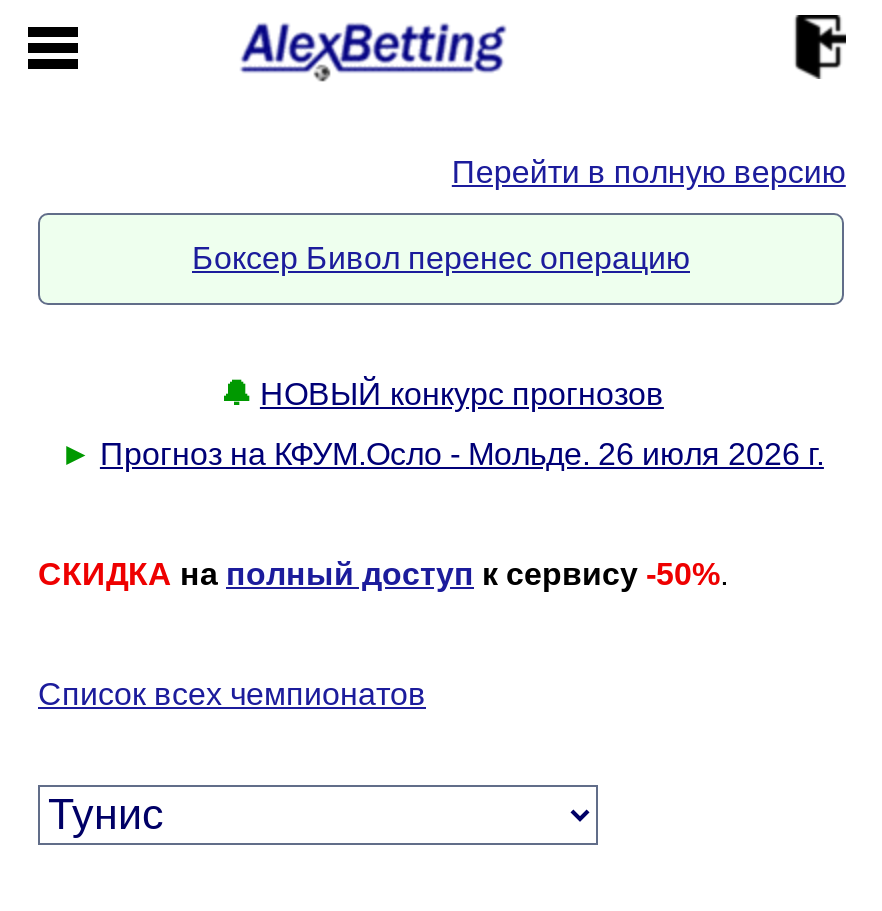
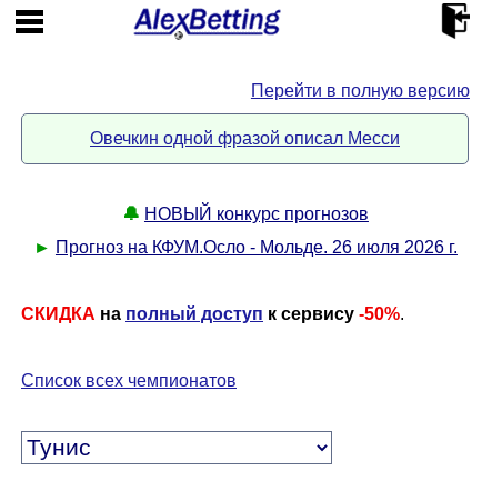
- Боксер Бивол перенес операцию
+ Овечкин одной фразой описал Месси
